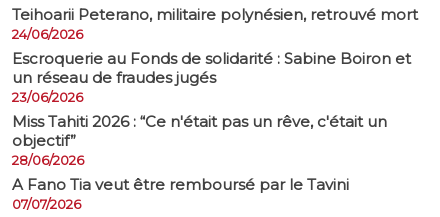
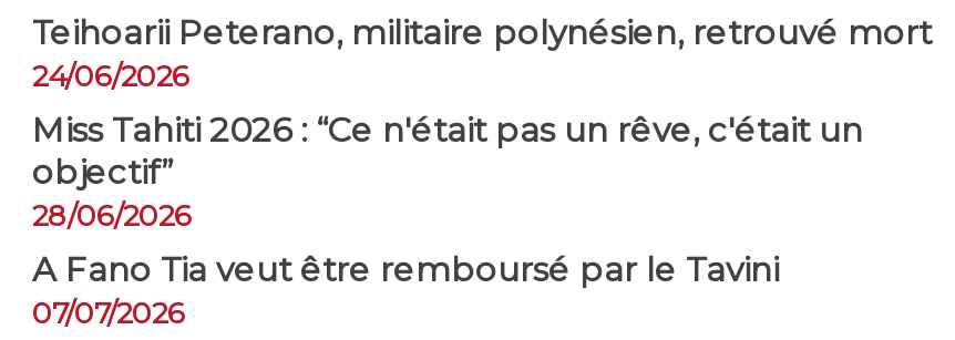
- Escroquerie au Fonds de solidarité : Sabine Boiron et
- un réseau de fraudes jugés
- 23/06/2026
